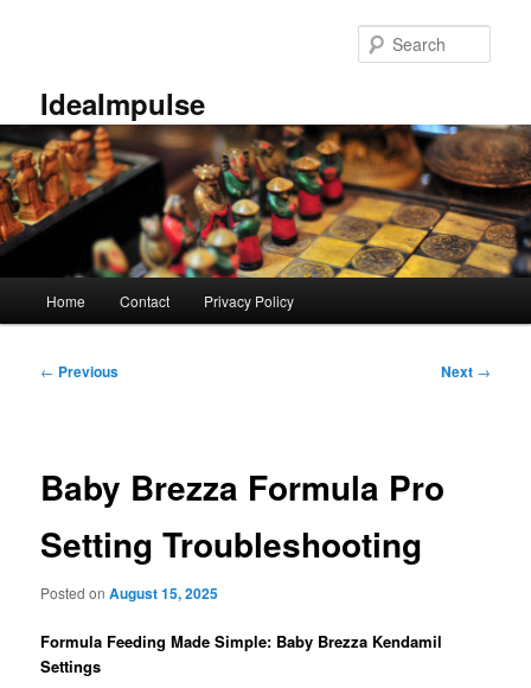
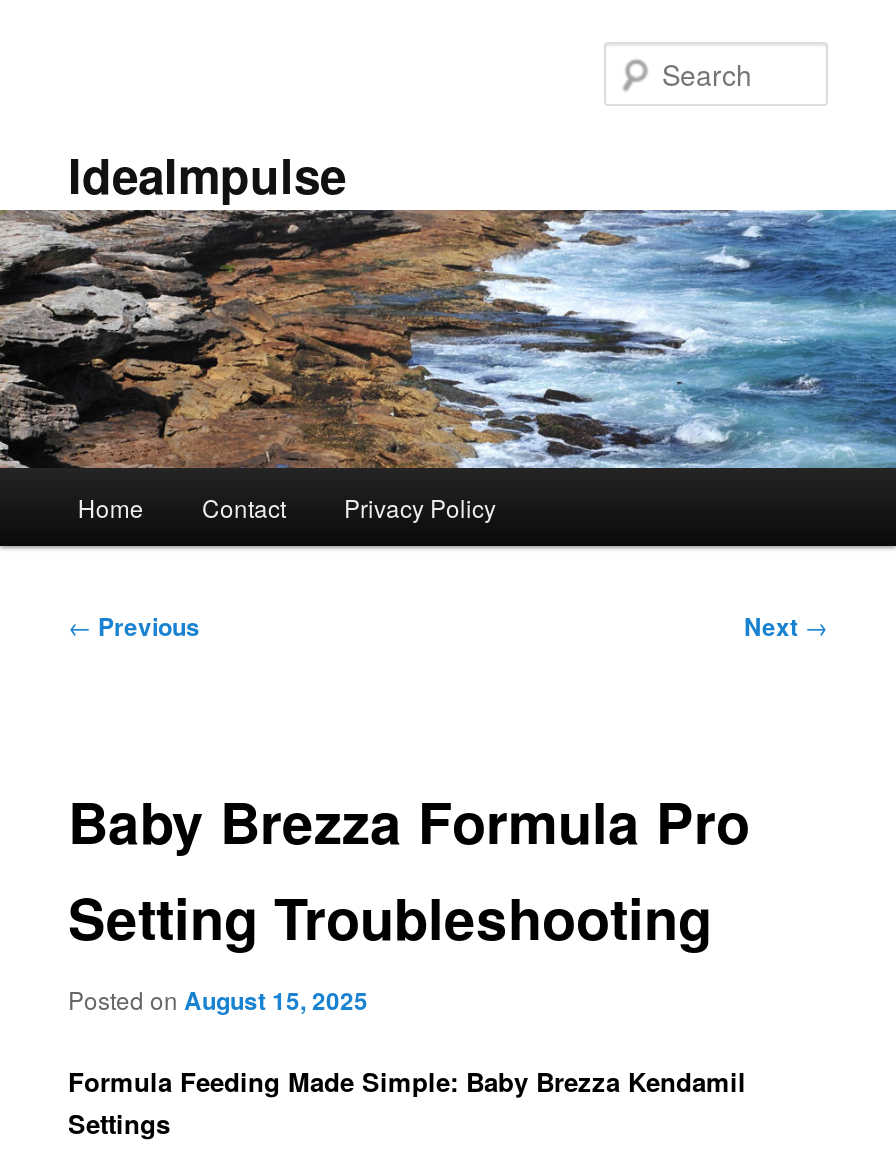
- [image]
+ [image]
